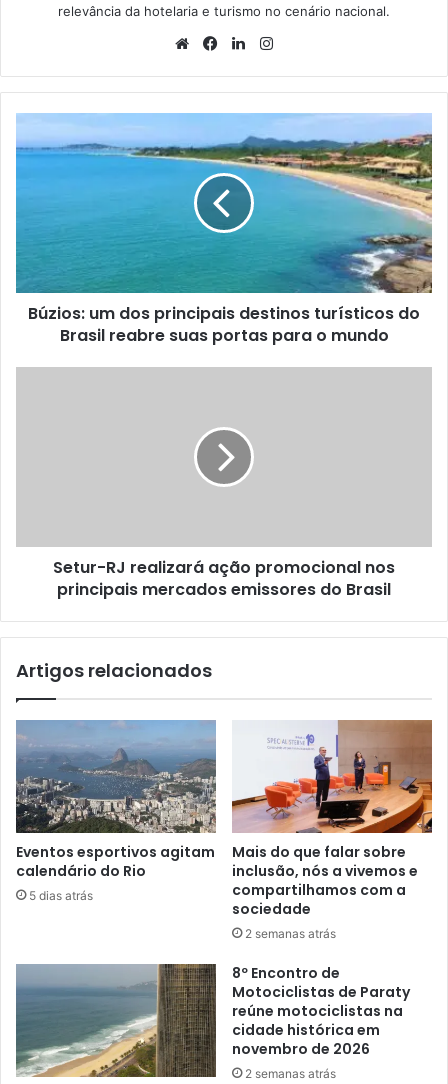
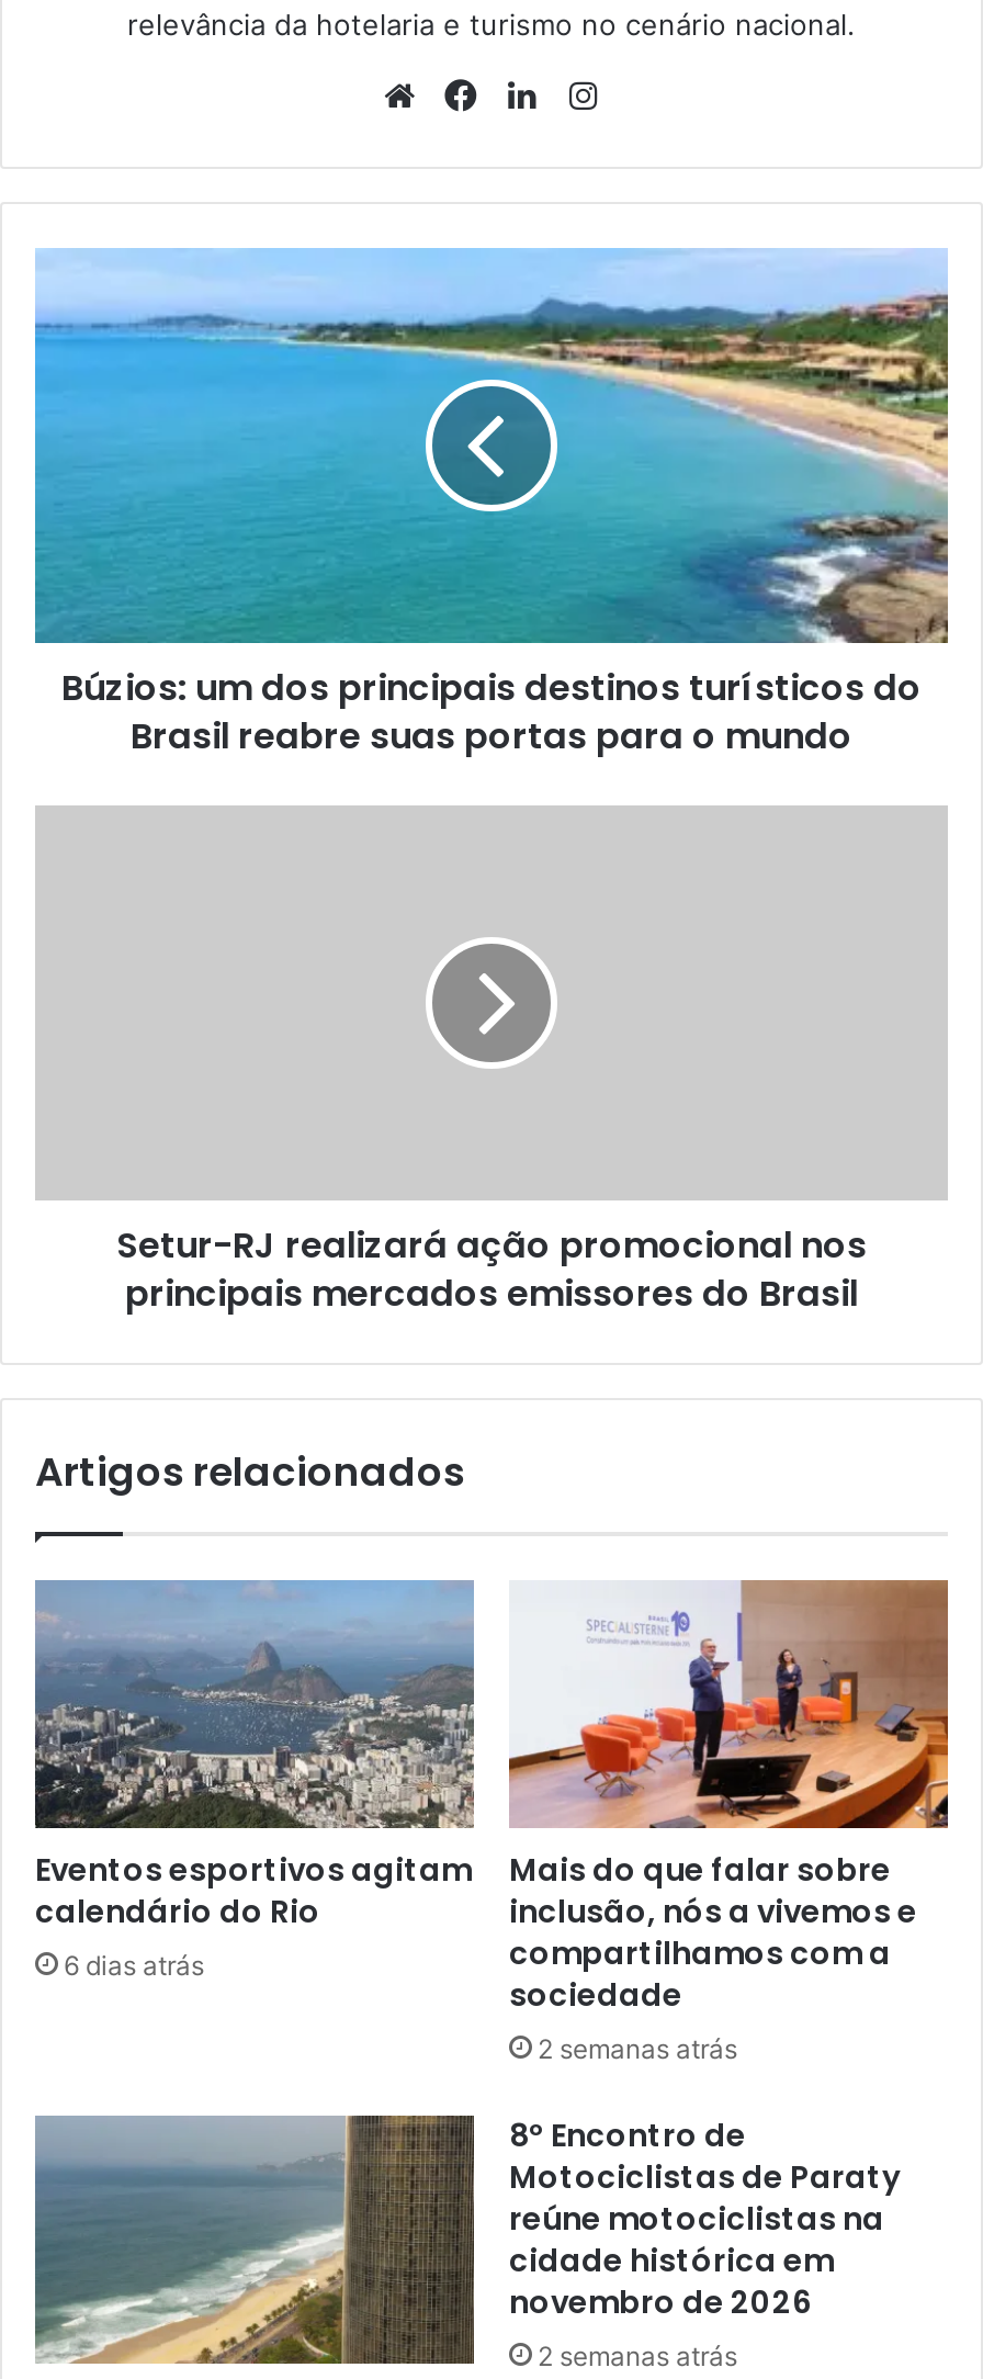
- 5 dias atrás
+ 6 dias atrás
